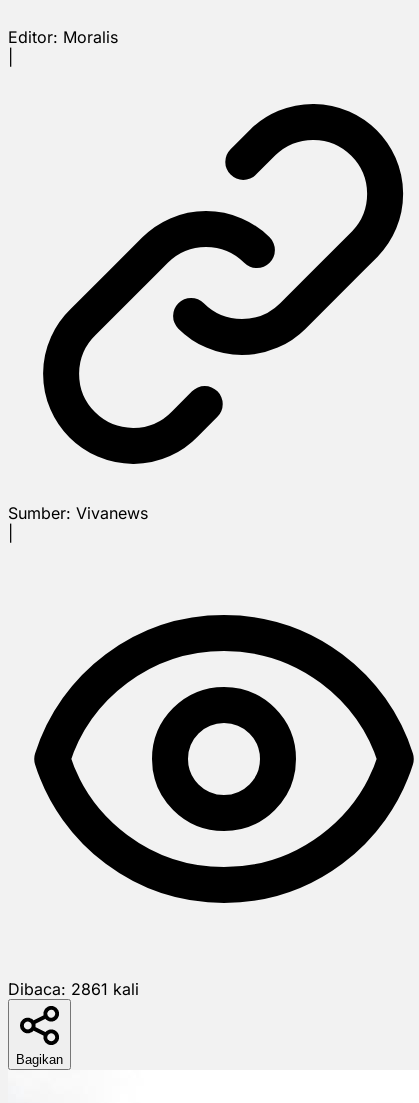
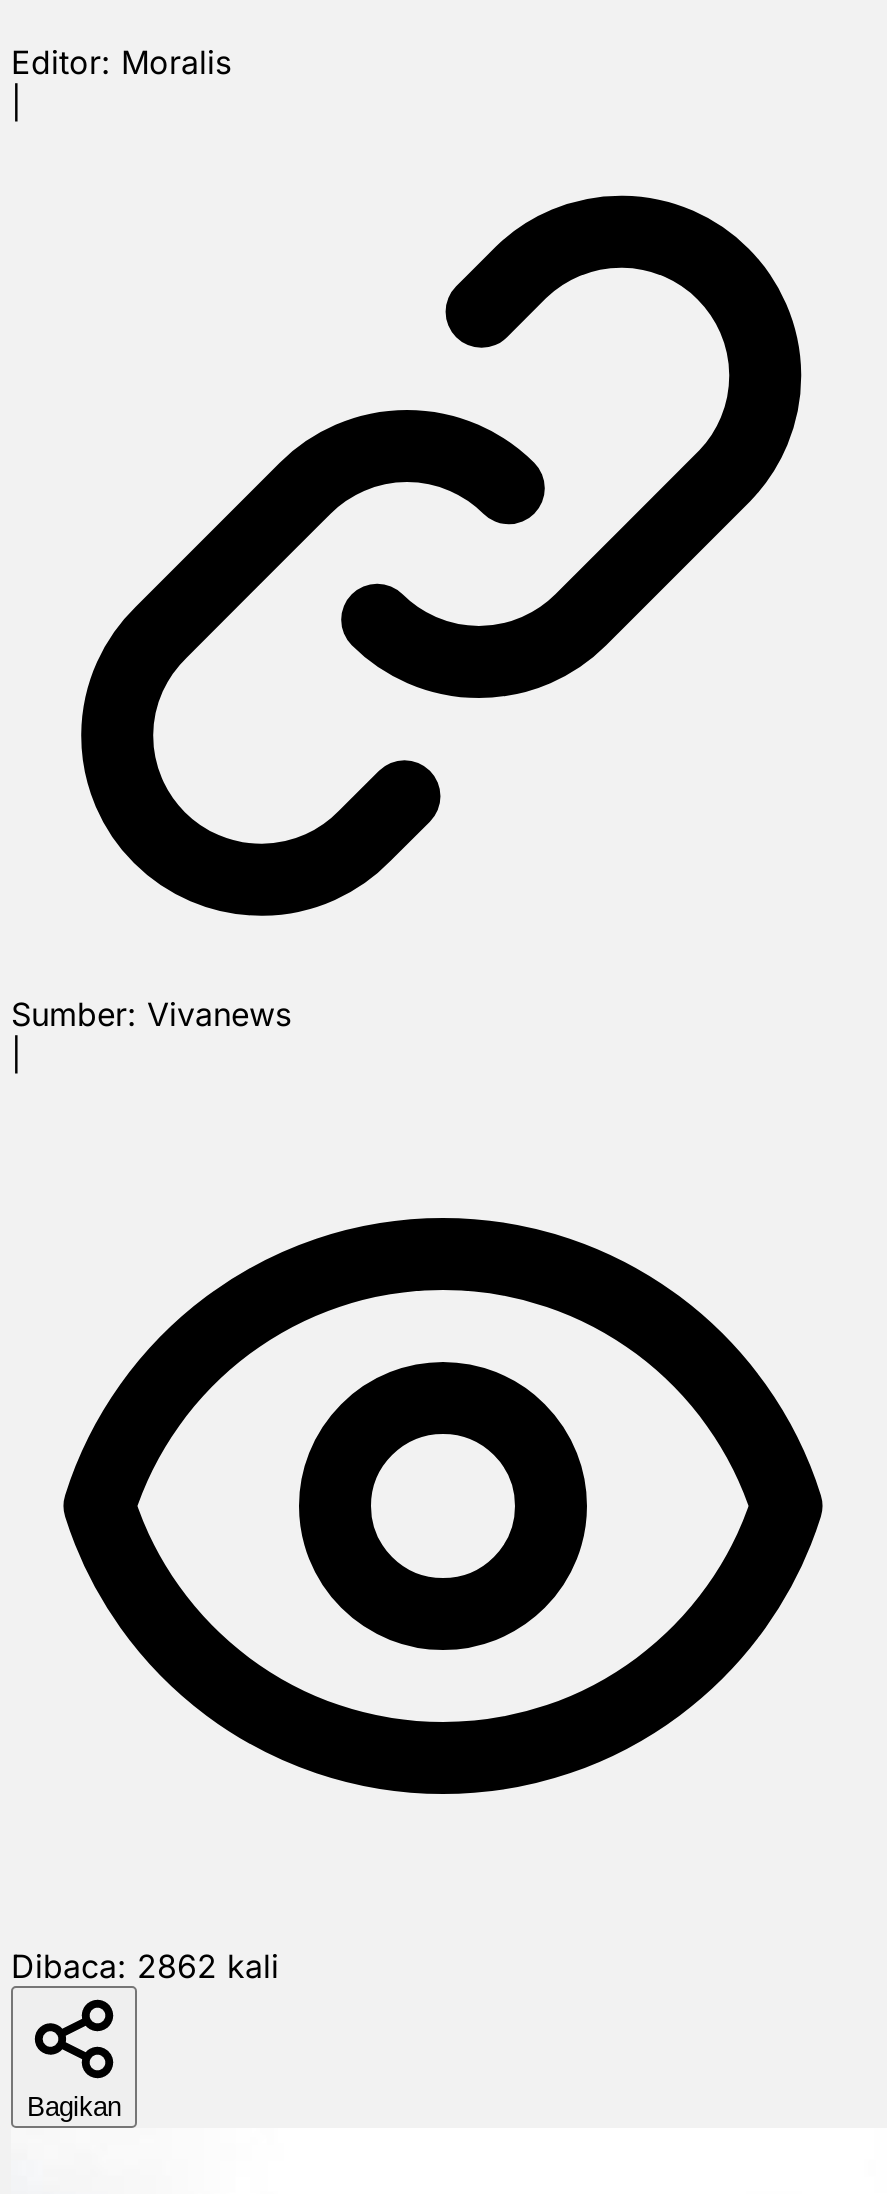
- Dibaca: 2861 kali
+ Dibaca: 2862 kali
